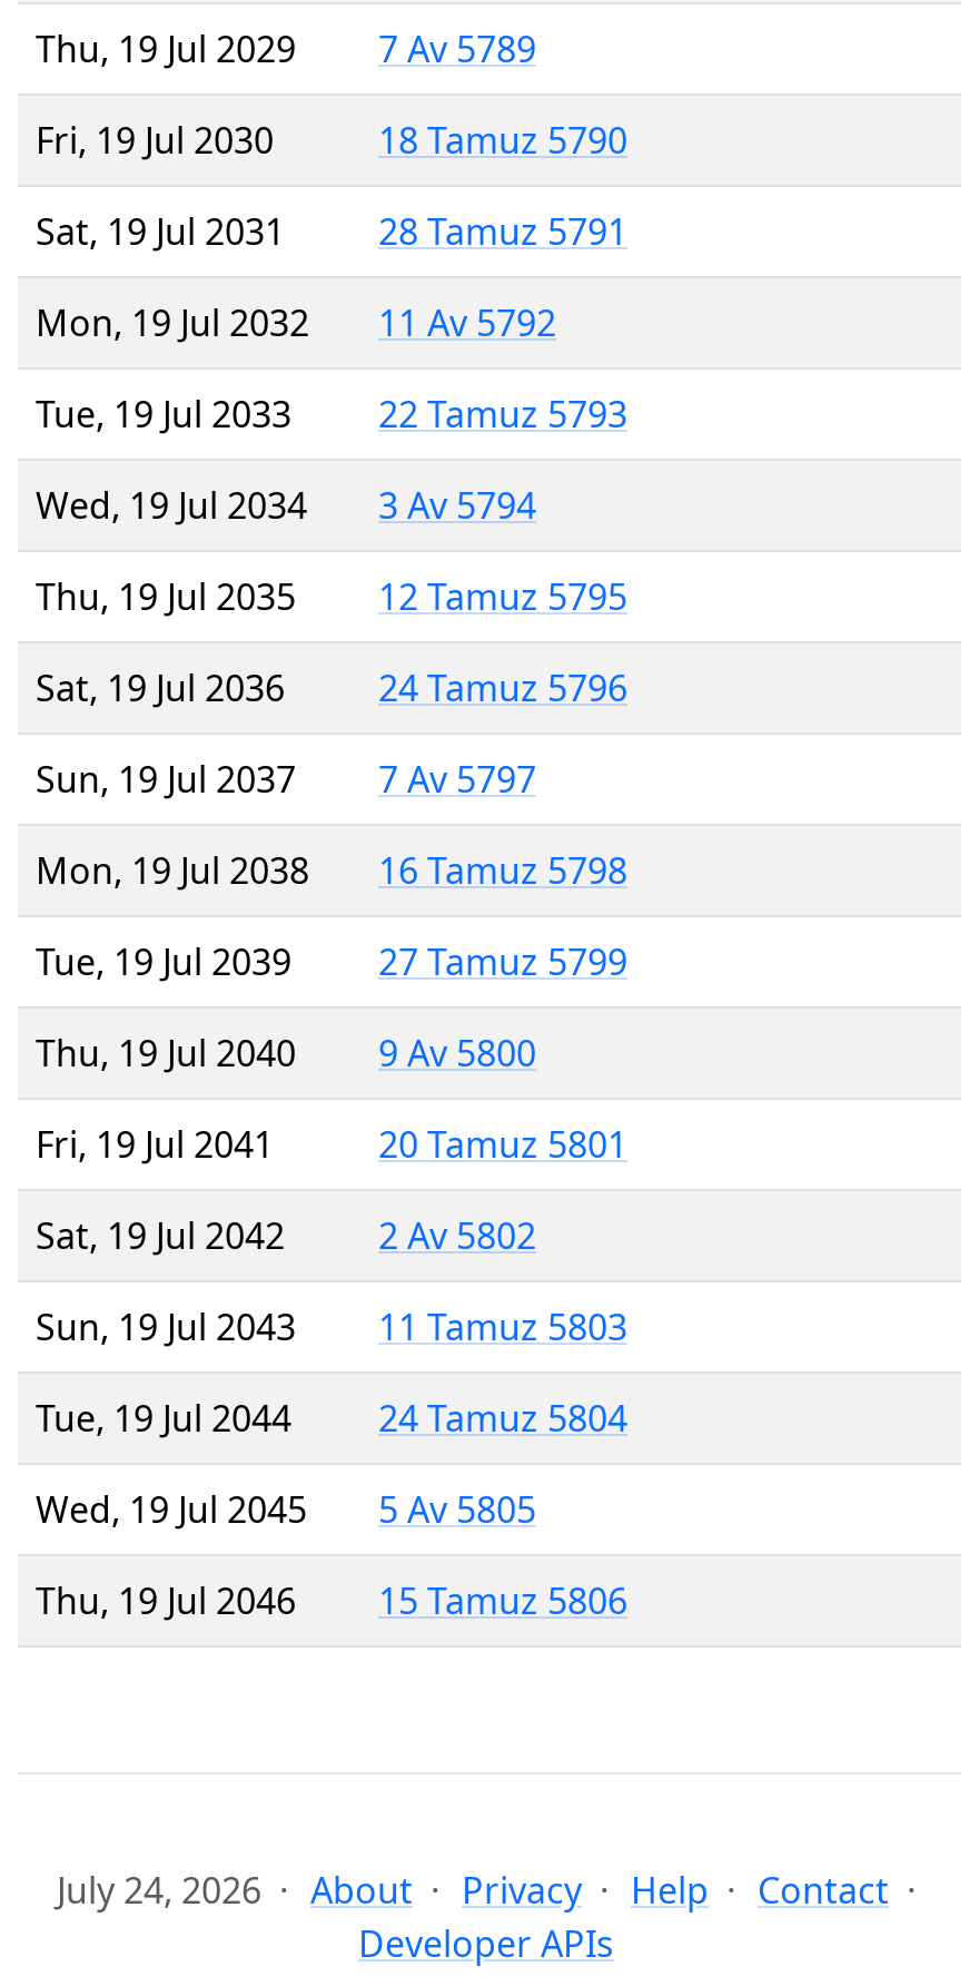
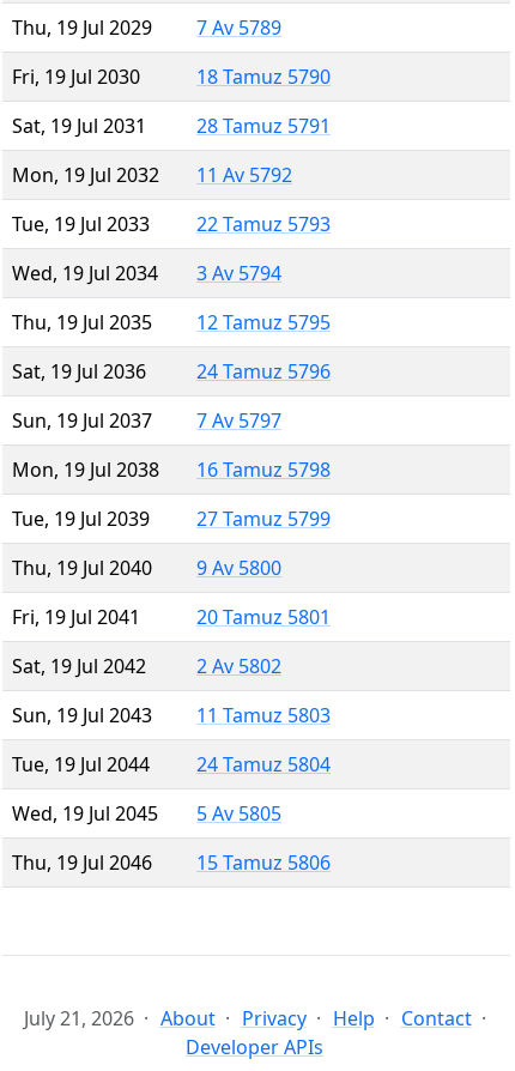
- July 24, 2026 About Privacy Help Contact
+ July 21, 2026 About Privacy Help Contact
